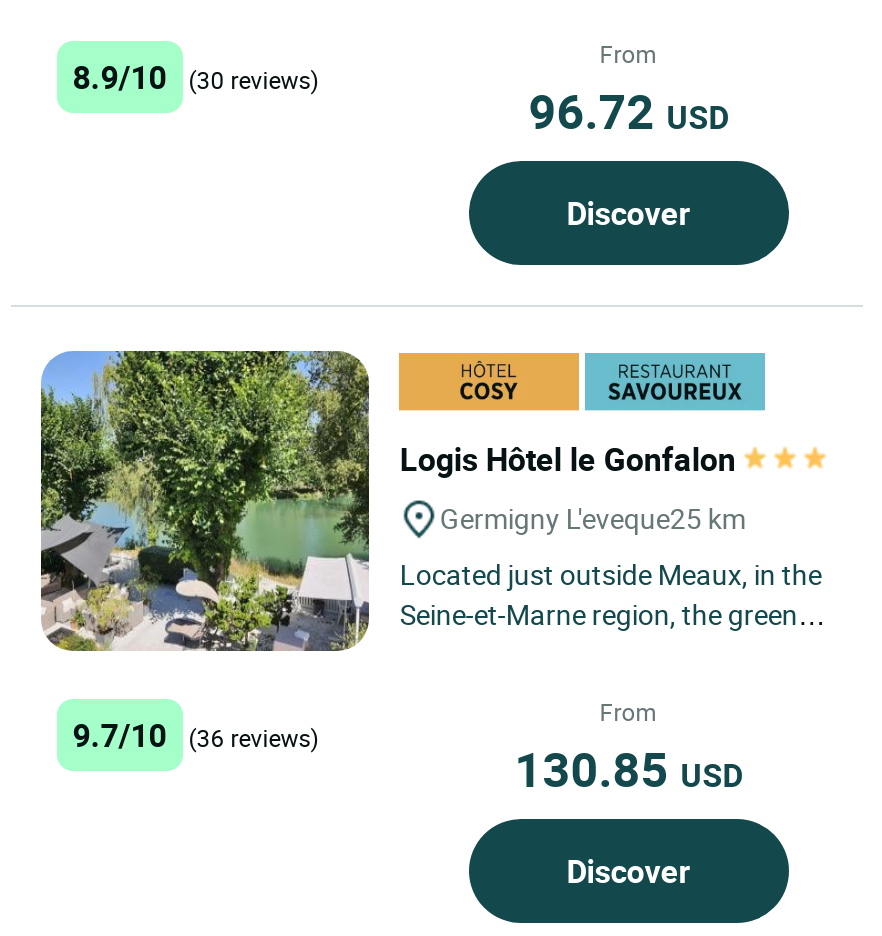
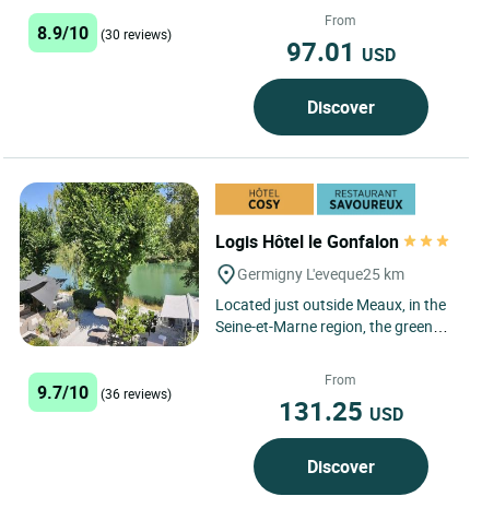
- 96.72 USD
+ 97.01 USD

- 130.85 USD
+ 131.25 USD
